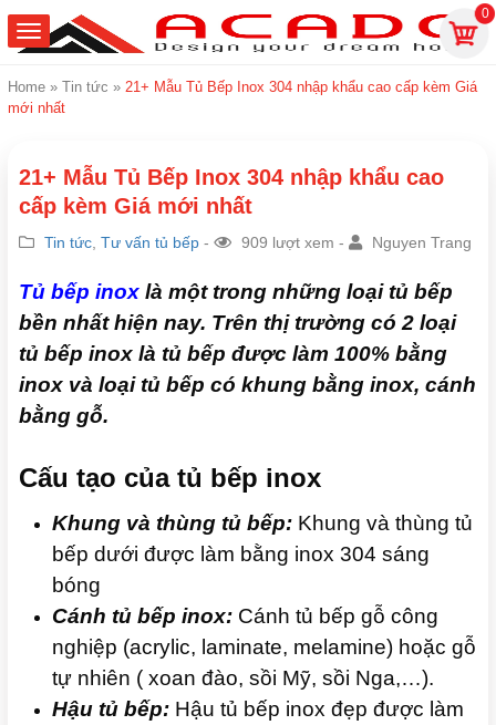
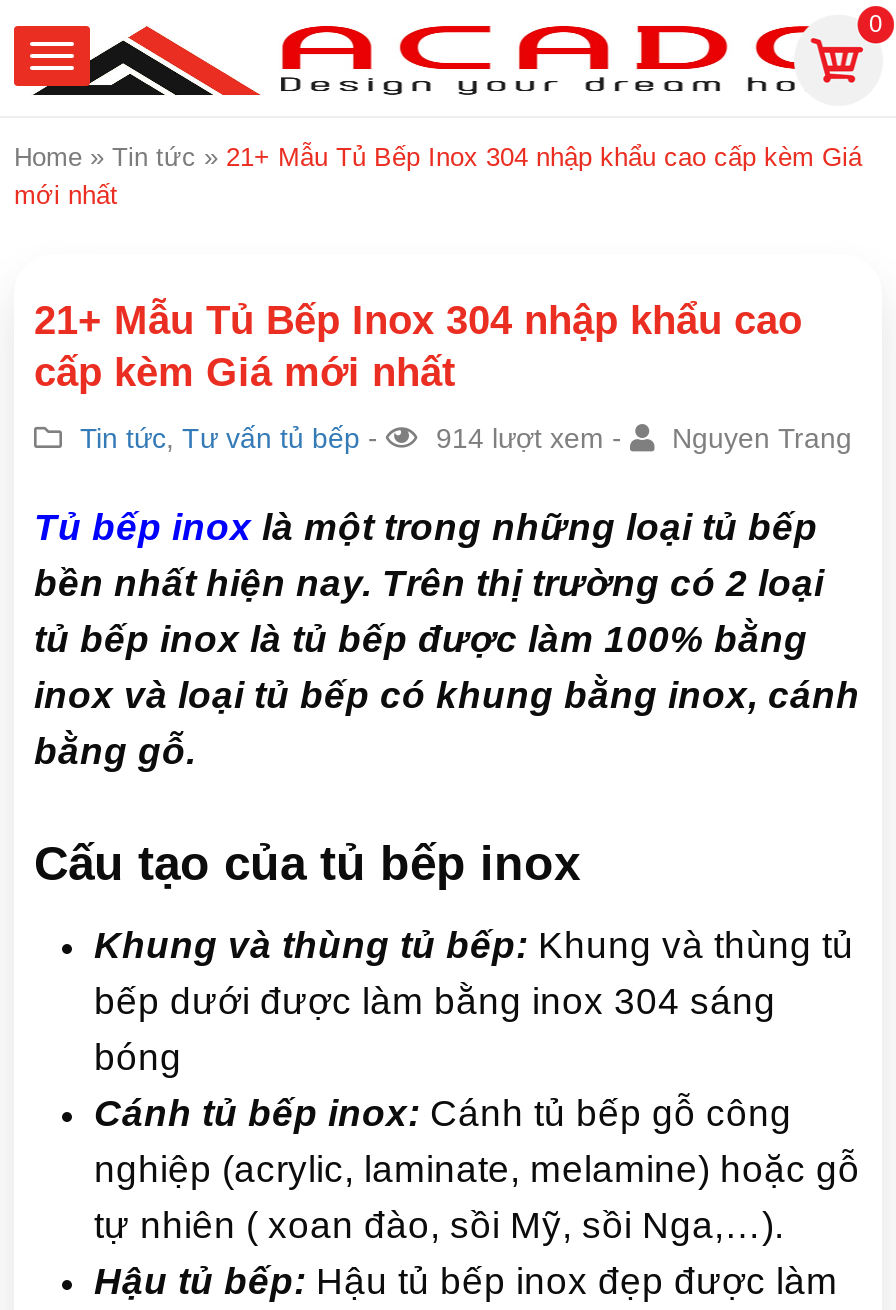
- Tin tức, Tư vấn tủ bếp - 909 lượt xem - Nguyen Trang
+ Tin tức, Tư vấn tủ bếp - 914 lượt xem - Nguyen Trang
